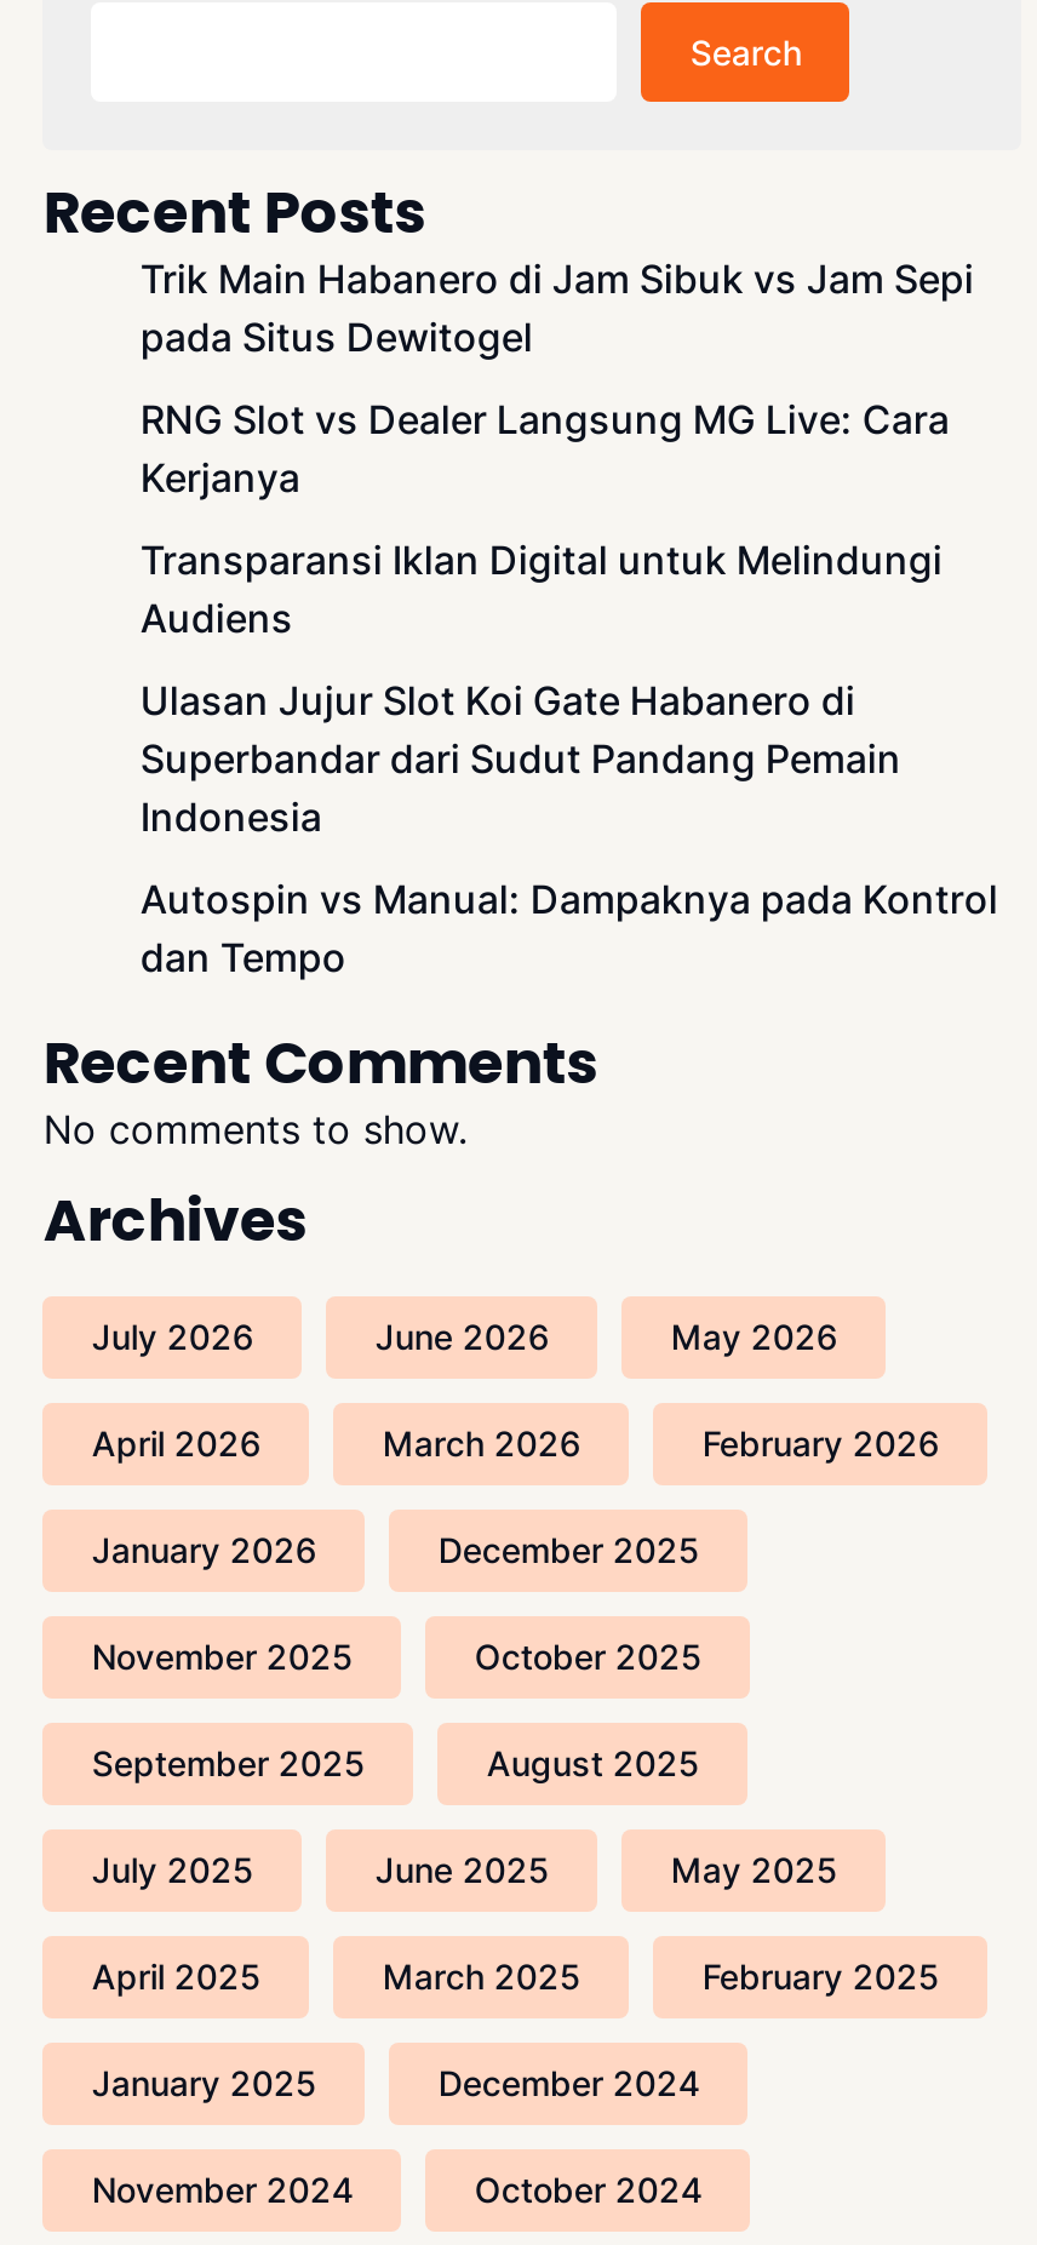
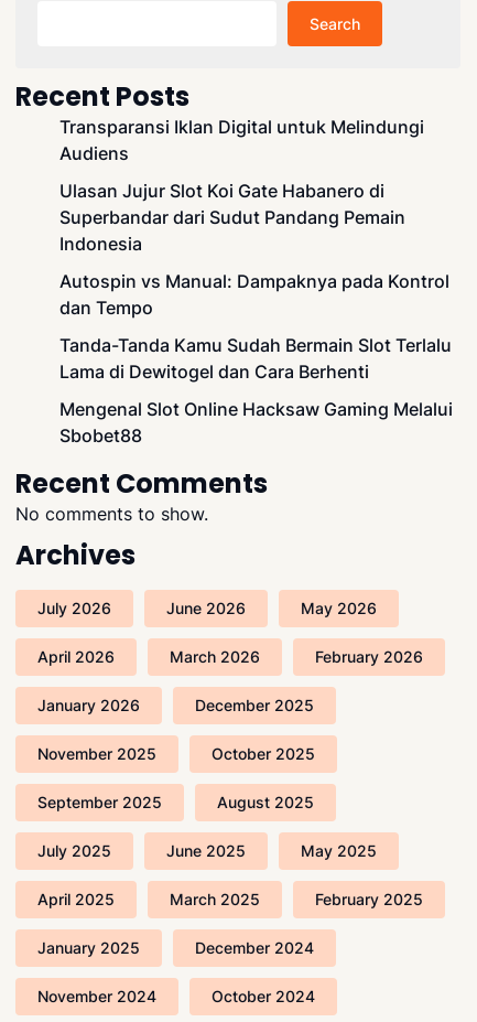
- Trik Main Habanero di Jam Sibuk vs Jam Sepi
- pada Situs Dewitogel
- RNG Slot vs Dealer Langsung MG Live: Cara
- Kerjanya

moved up: Transparansi Iklan Digital untuk Melindungi | Audiens | Ulasan Jujur Slot Koi Gate Habanero di | Superbandar dari Sudut Pandang Pemain | Indonesia | Autospin vs Manual: Dampaknya pada Kontrol | dan Tempo

+ Tanda-Tanda Kamu Sudah Bermain Slot Terlalu
+ Lama di Dewitogel dan Cara Berhenti
+ Mengenal Slot Online Hacksaw Gaming Melalui
+ Sbobet88
